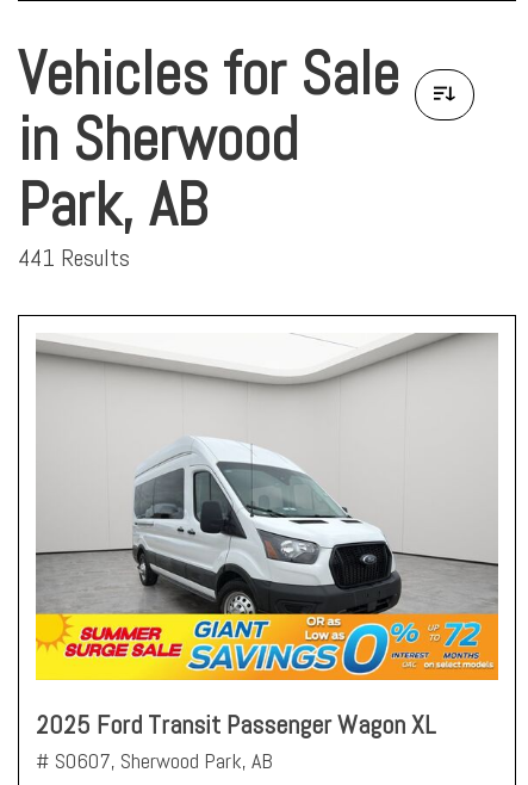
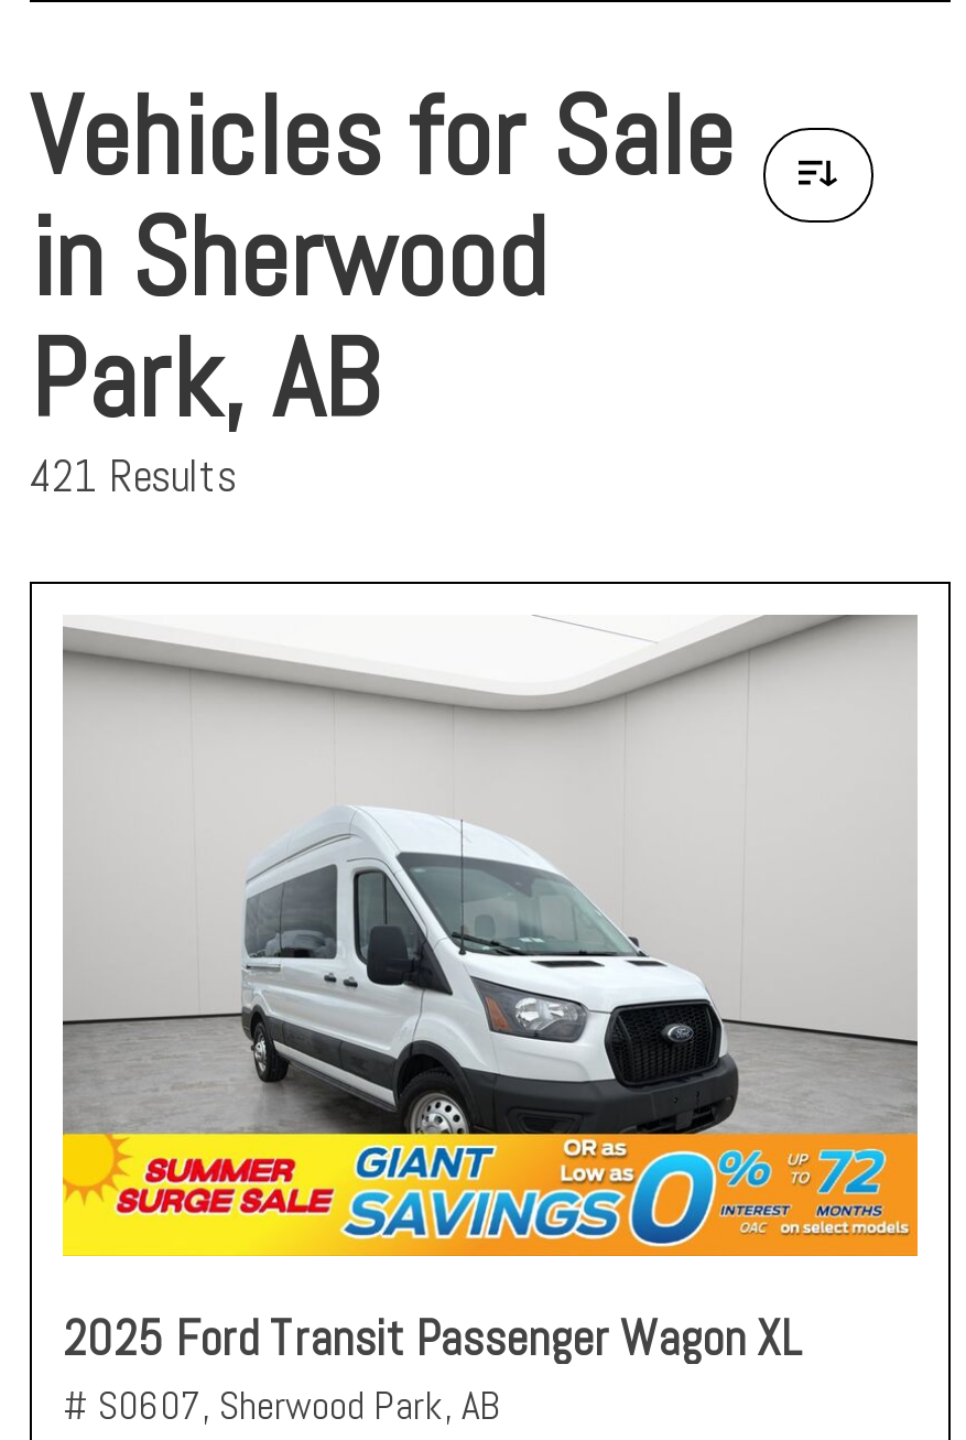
- 441 Results
+ 421 Results
